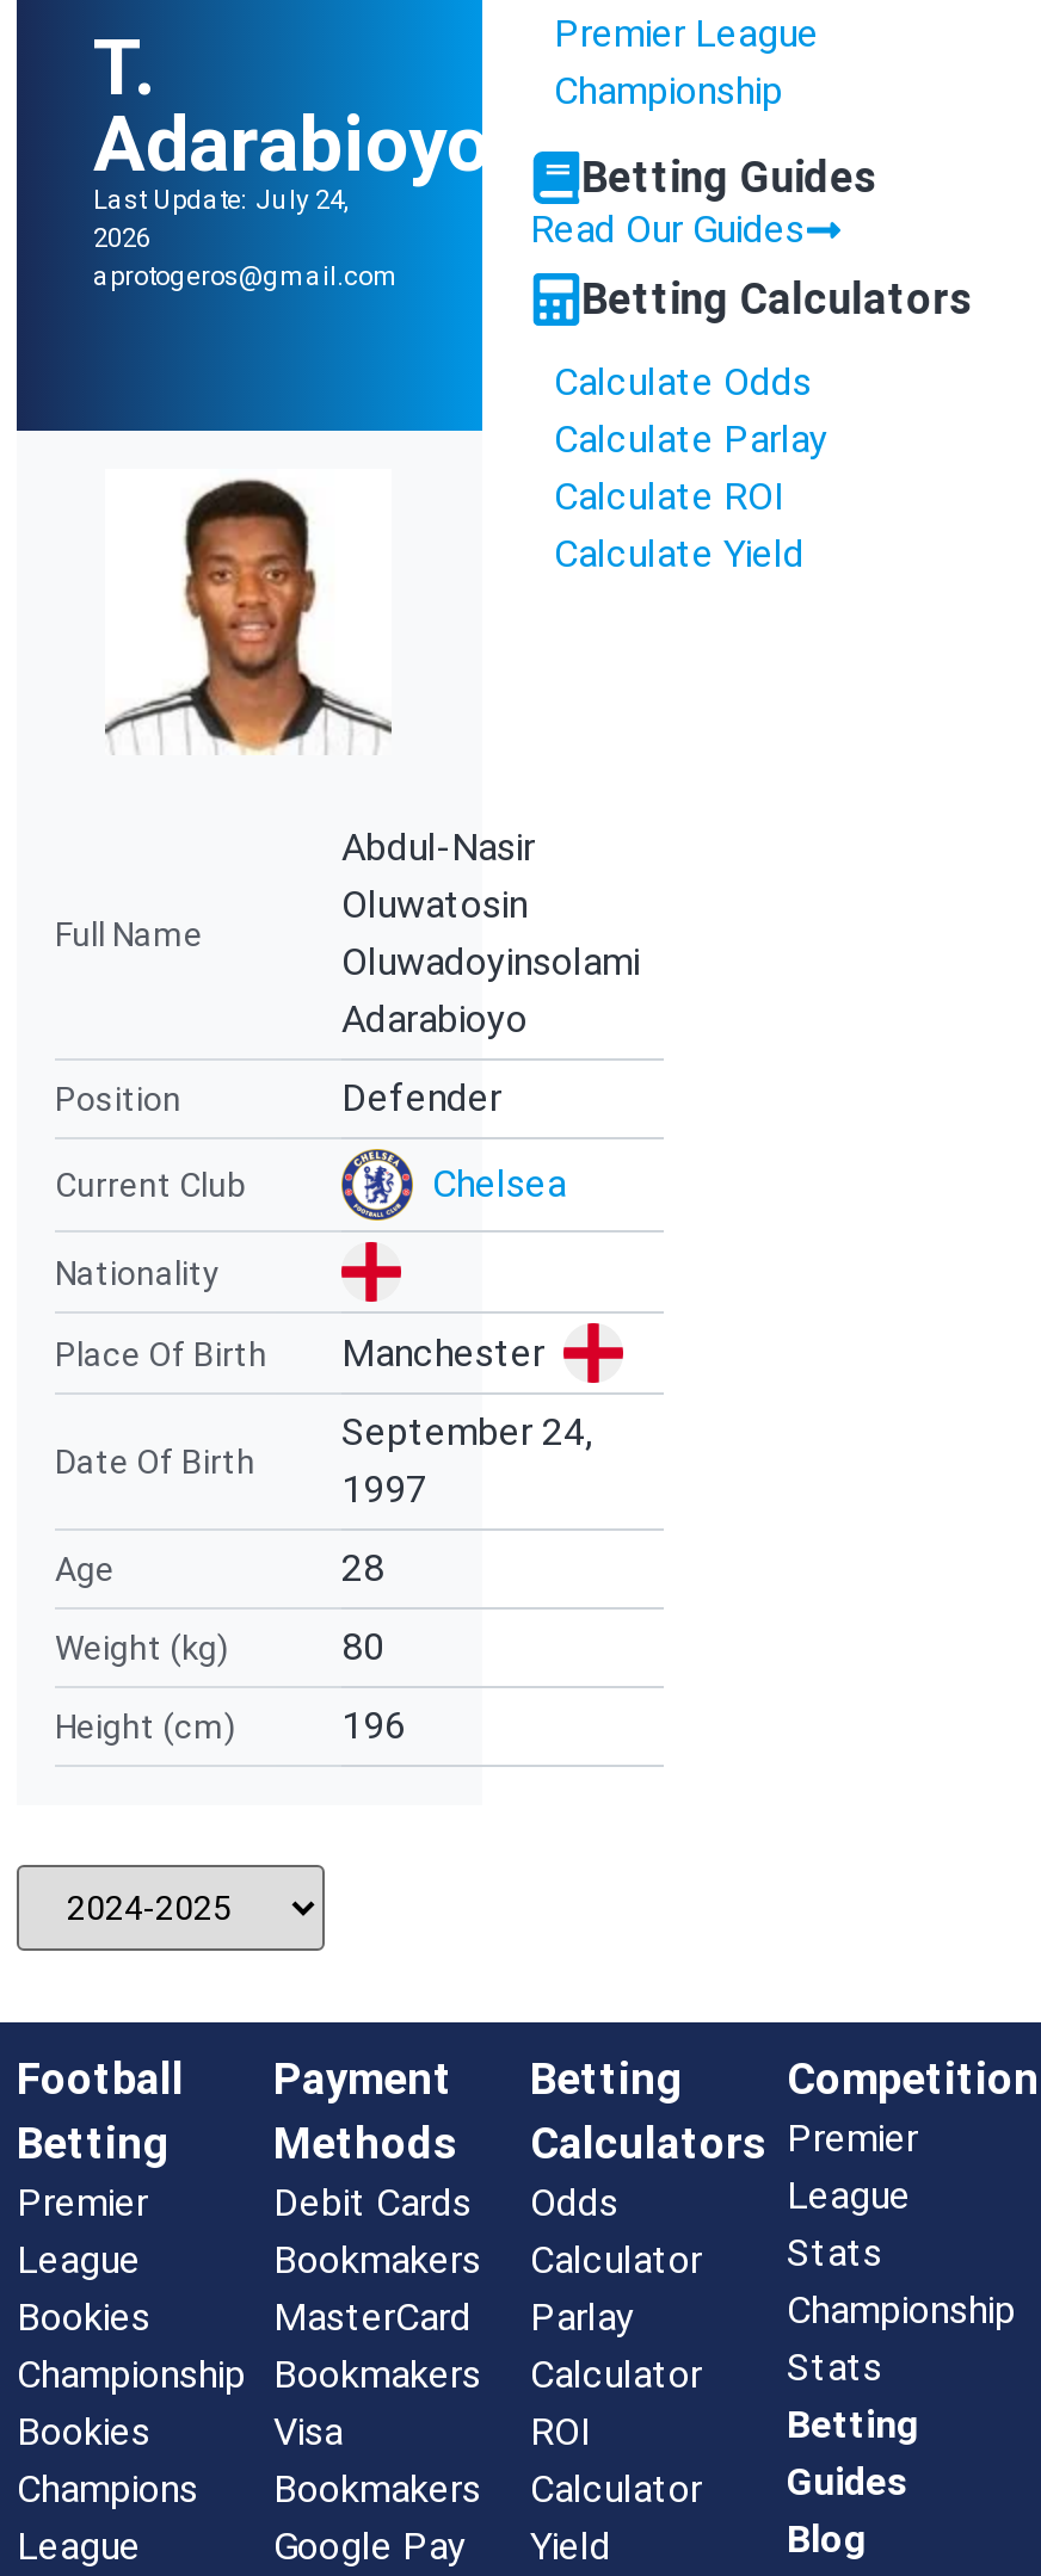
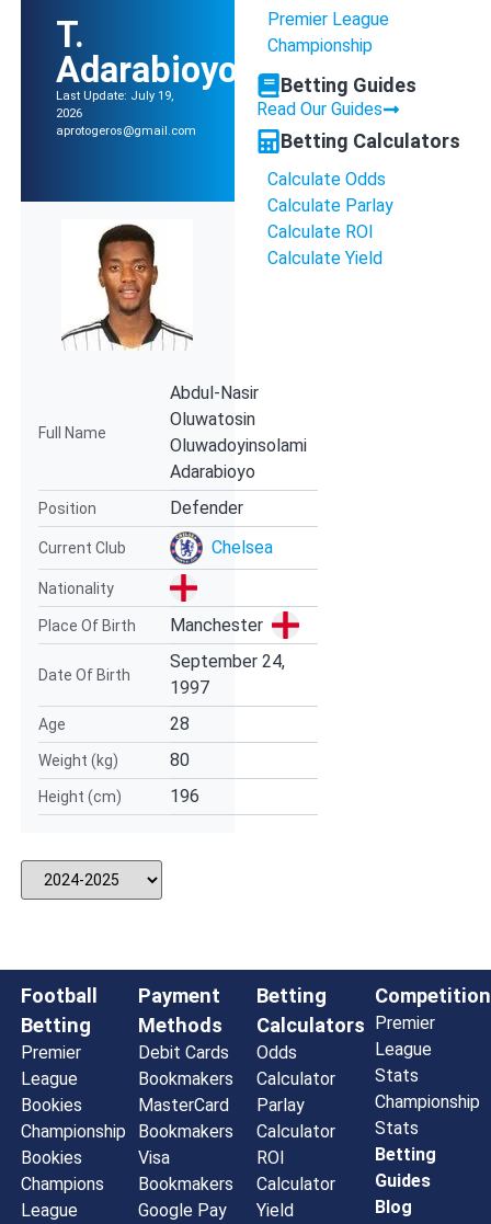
- Last Update: July 24,
+ Last Update: July 19,
